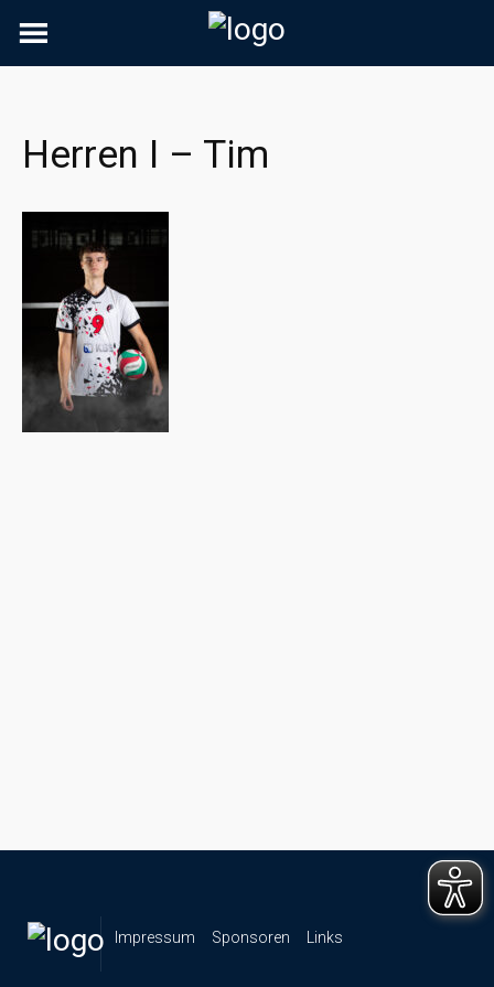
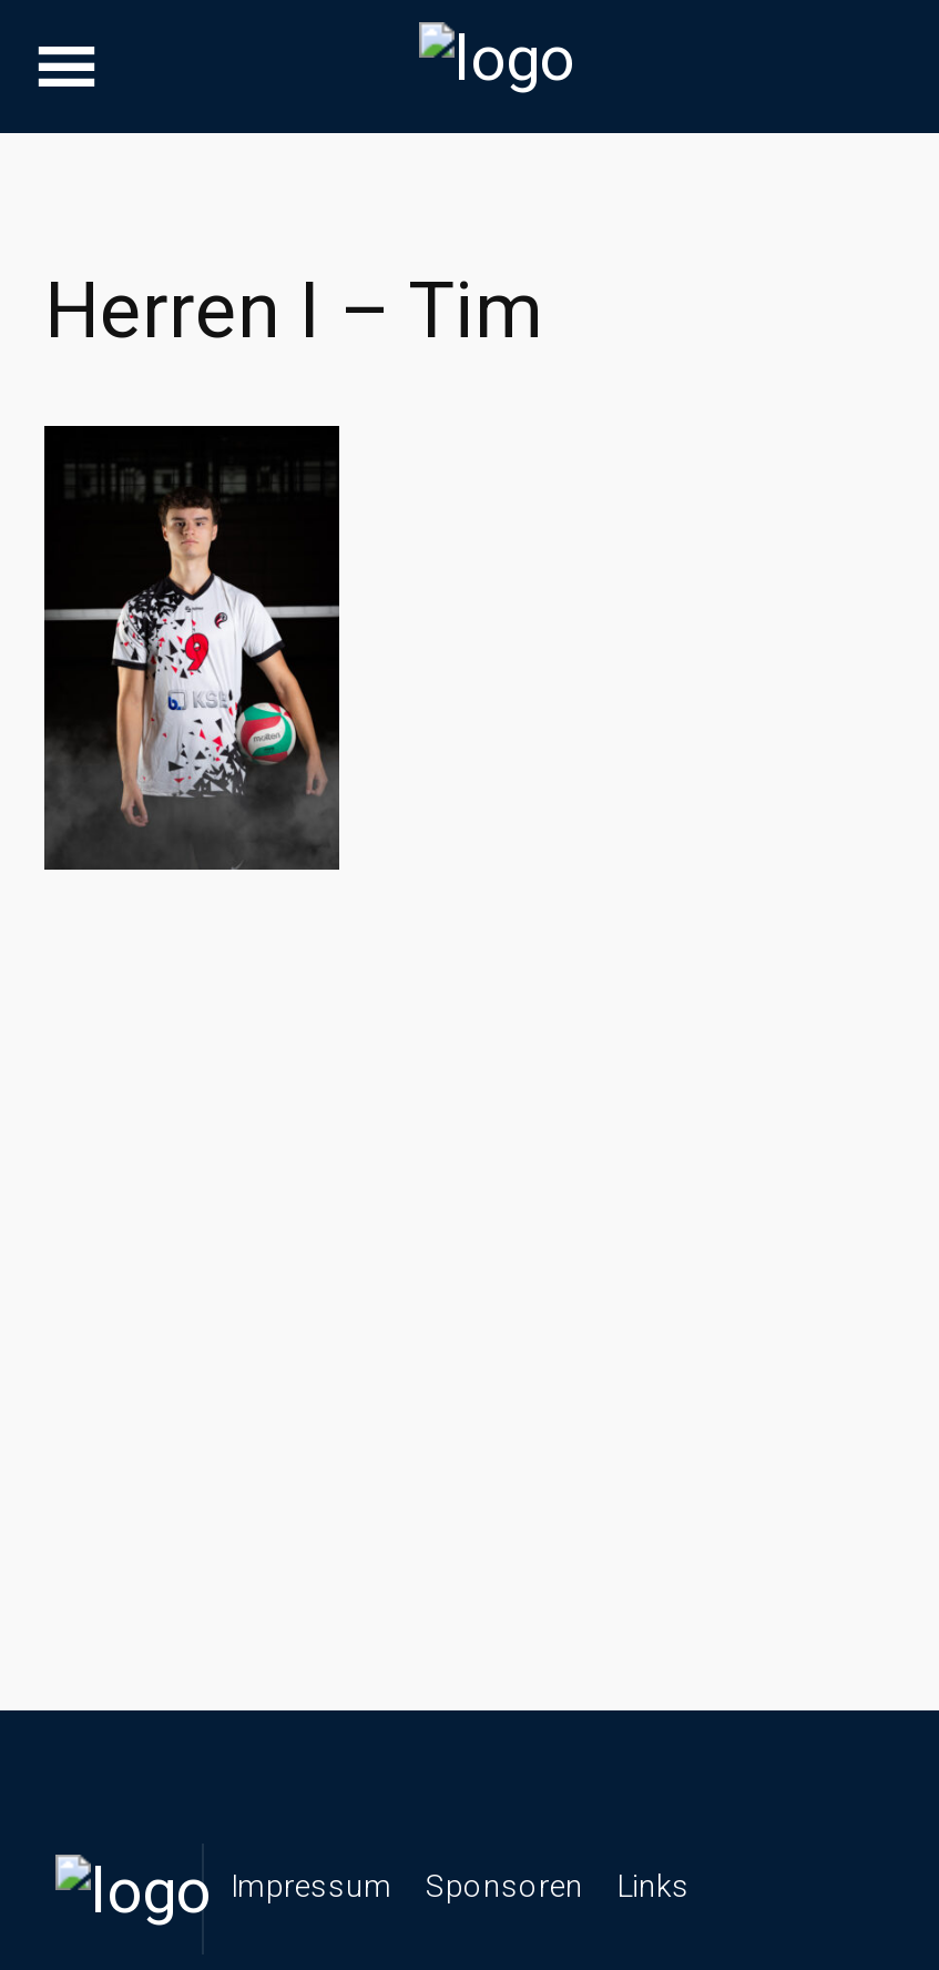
- [image]
